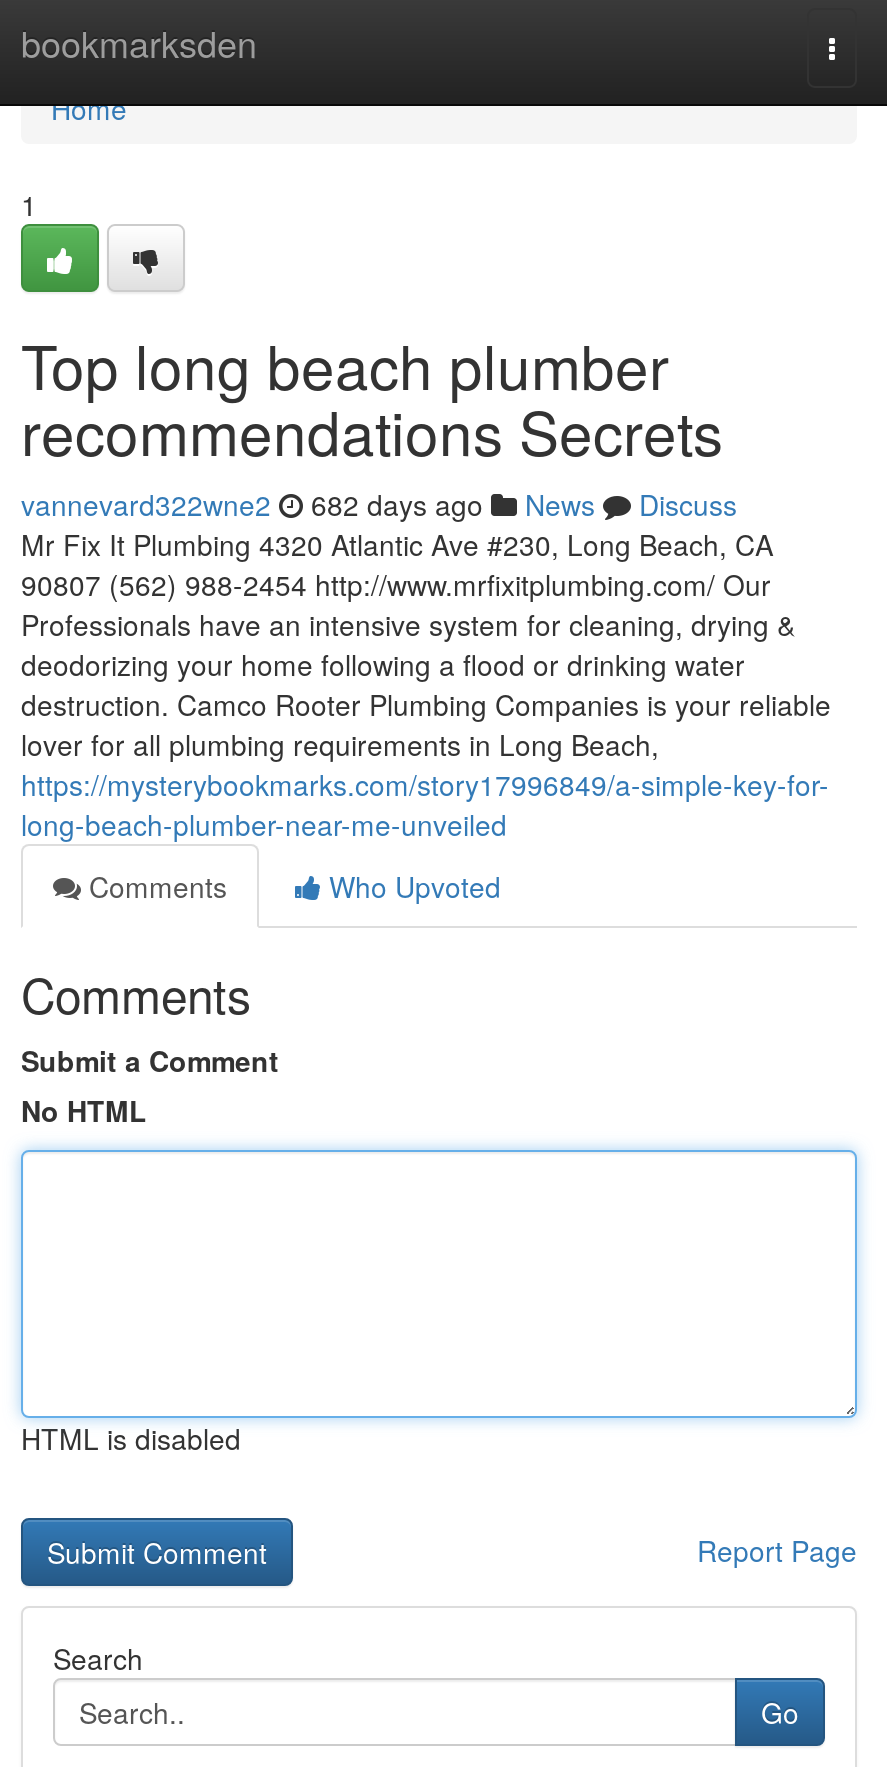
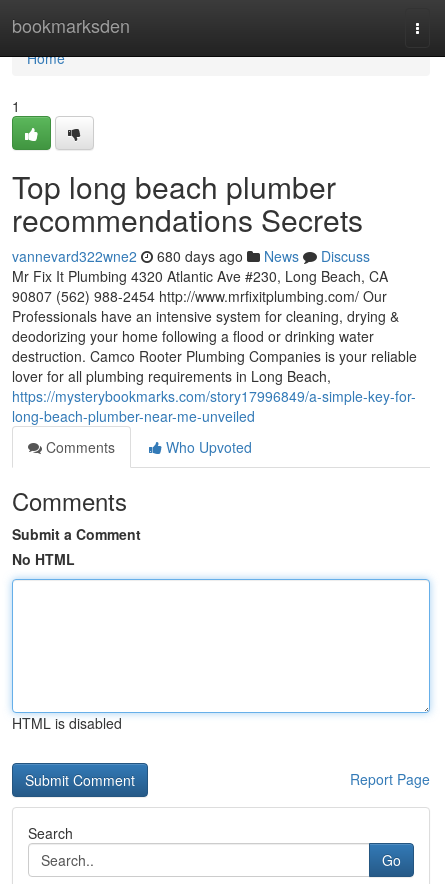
- vannevard322wne2 682 days ago News Discuss
+ vannevard322wne2 680 days ago News Discuss
